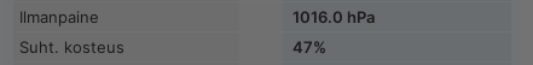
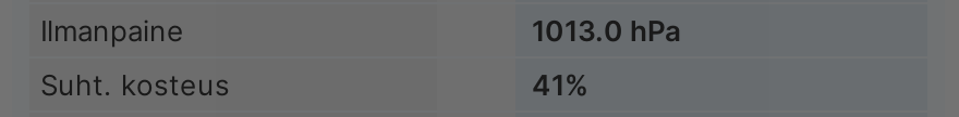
- 1016.0 hPa
+ 1013.0 hPa

- 47%
+ 41%
